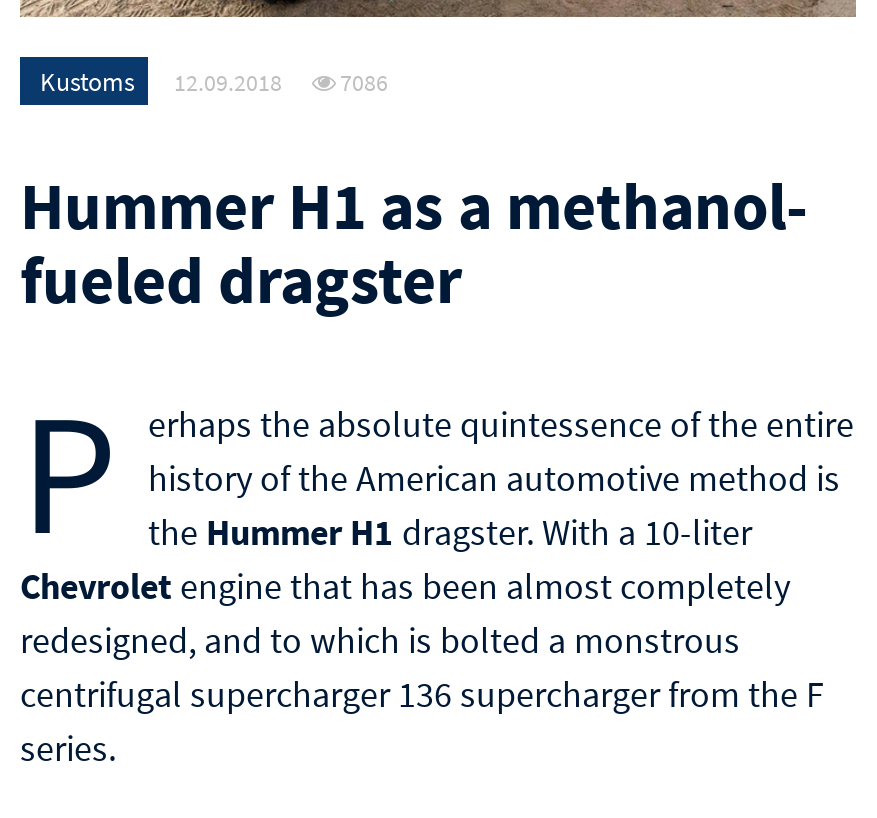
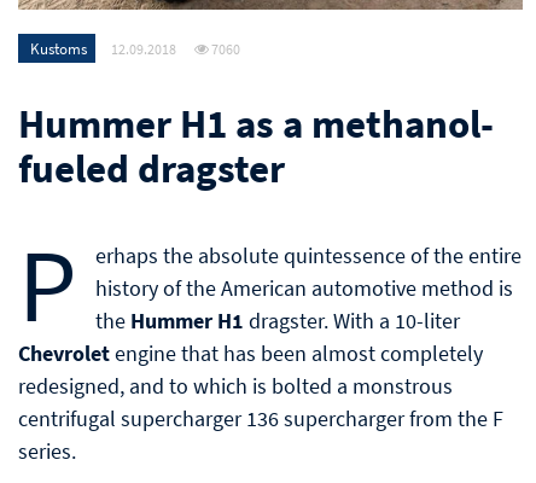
- Kustoms 12.09.2018 7086
+ Kustoms 12.09.2018 7060
